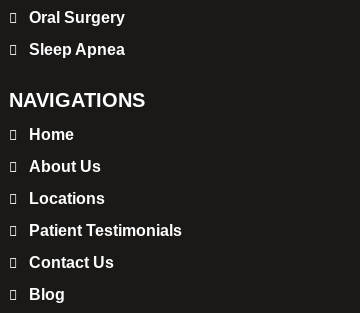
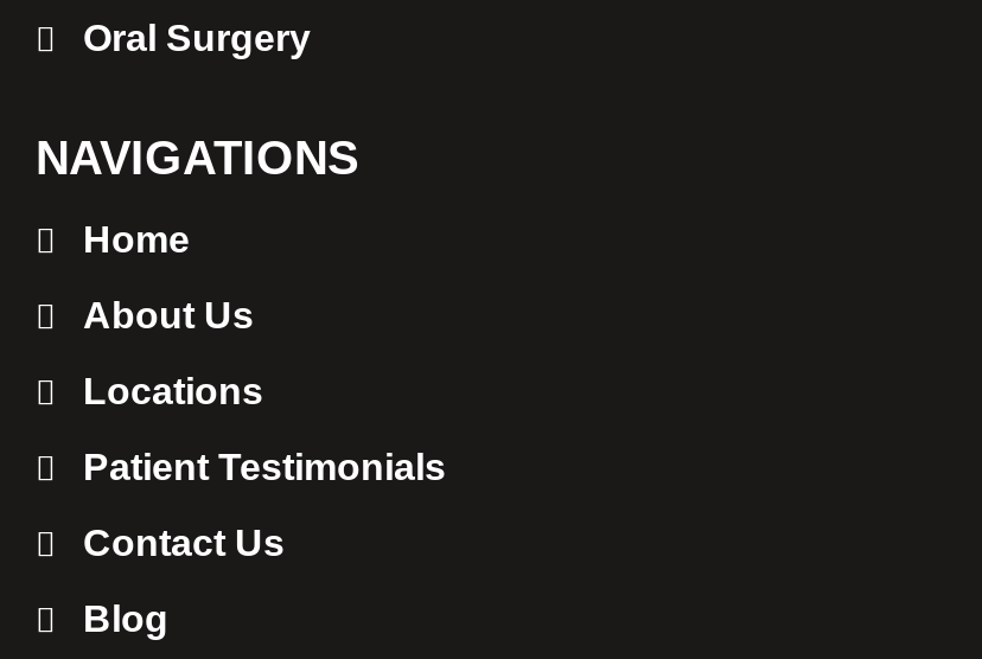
- Sleep Apnea
